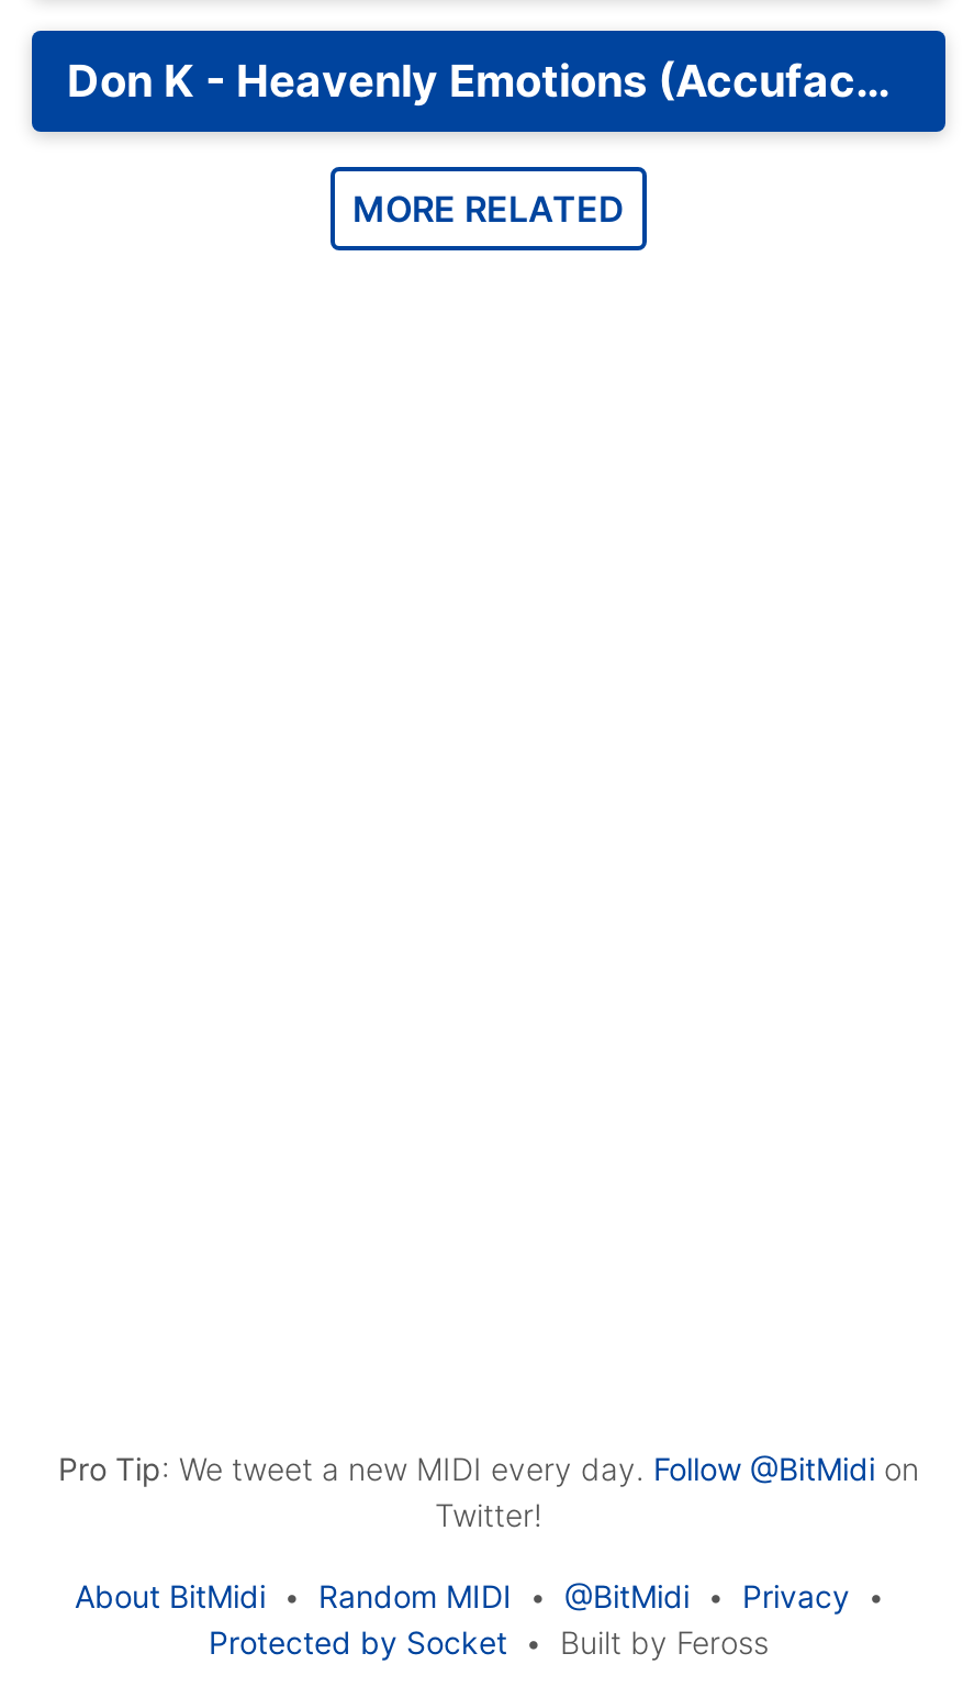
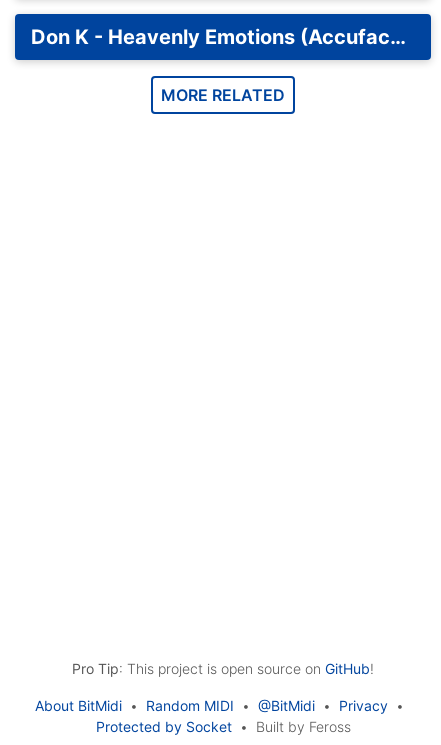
- Pro Tip: We tweet a new MIDI every day. Follow @BitMidi on
- Twitter!
+ Pro Tip: This project is open source on GitHub!
